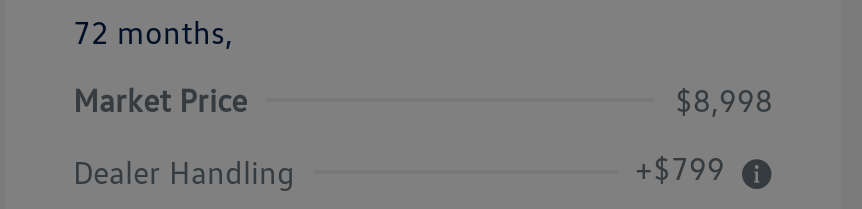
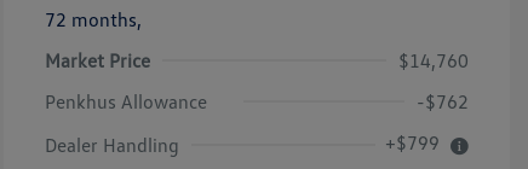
- $8,998
+ $14,760
+ Penkhus Allowance
+ -$762
